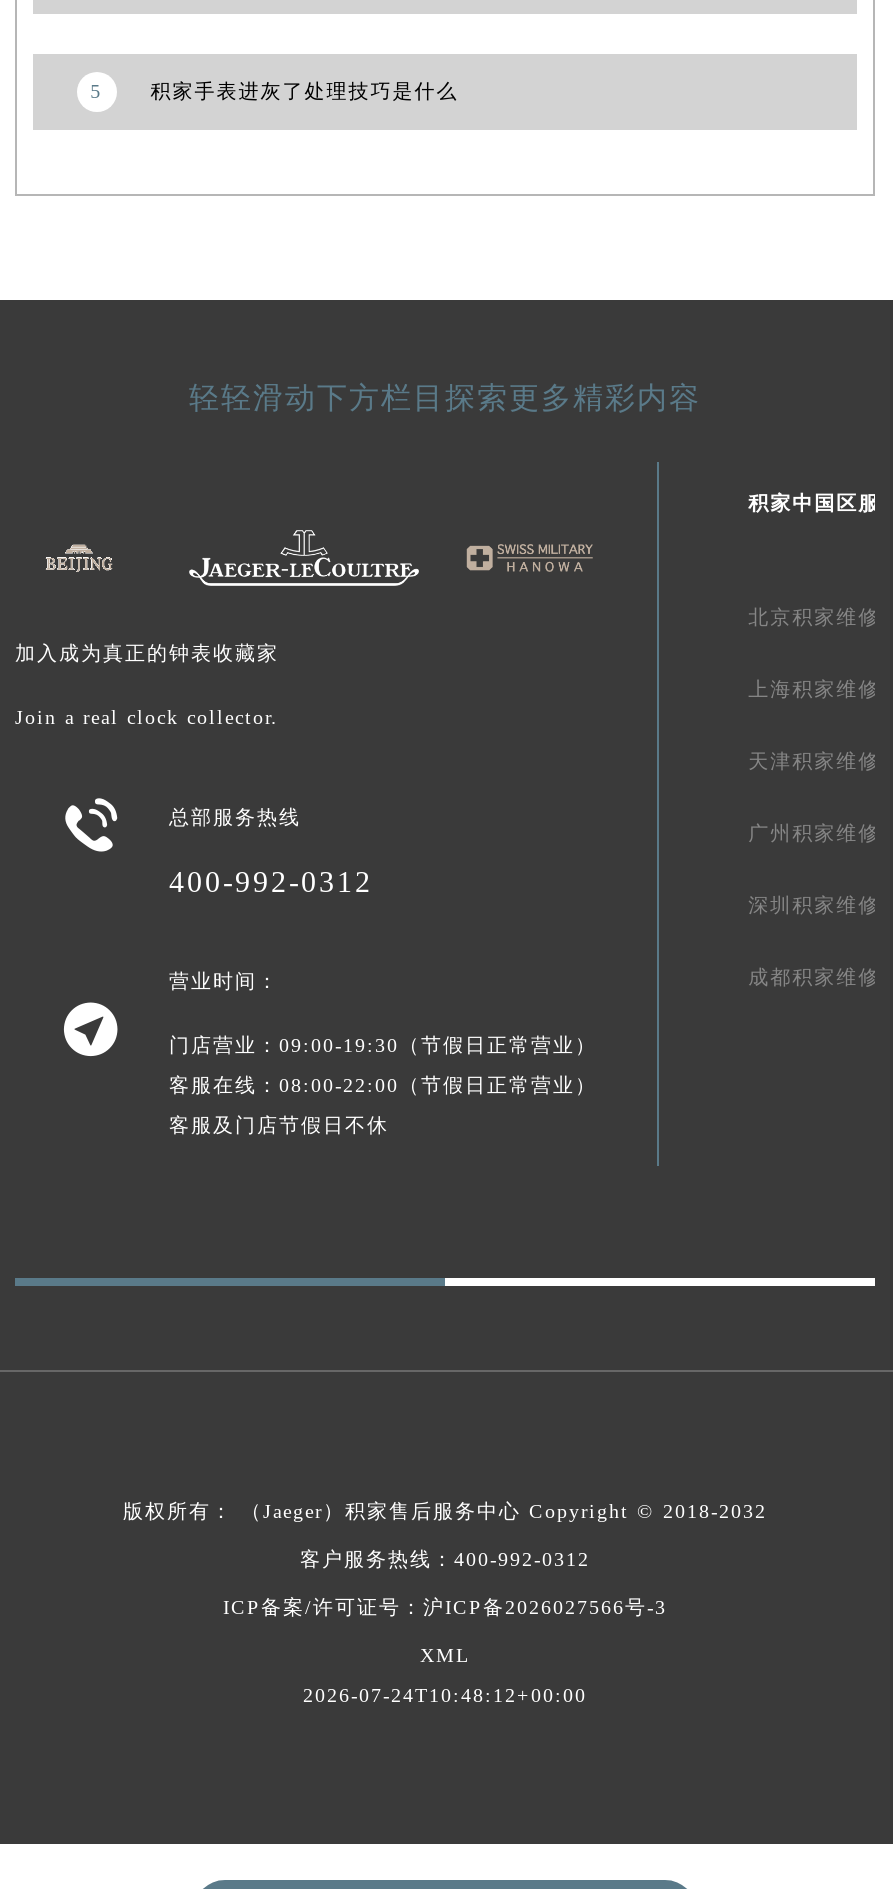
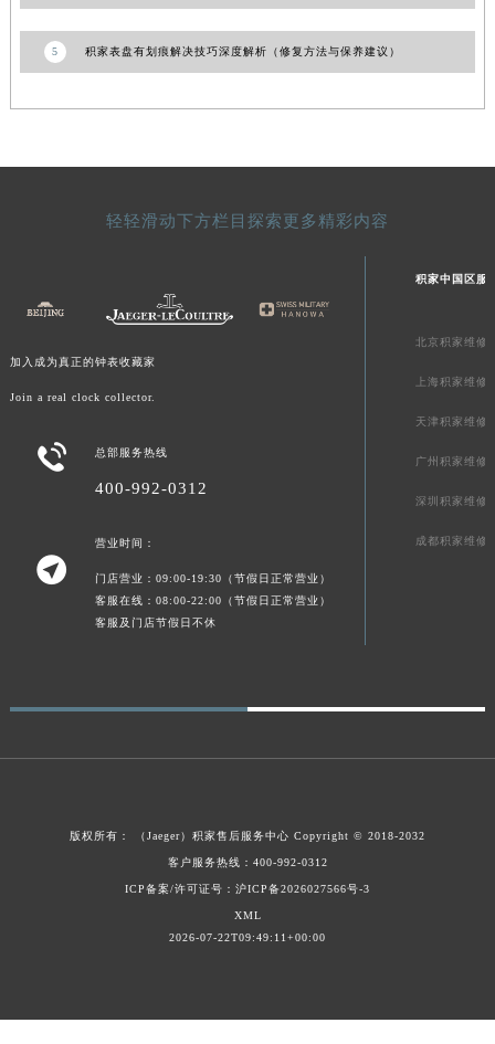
- 积家手表进灰了处理技巧是什么
+ 积家表盘有划痕解决技巧深度解析（修复方法与保养建议）

- 2026-07-24T10:48:12+00:00
+ 2026-07-22T09:49:11+00:00
